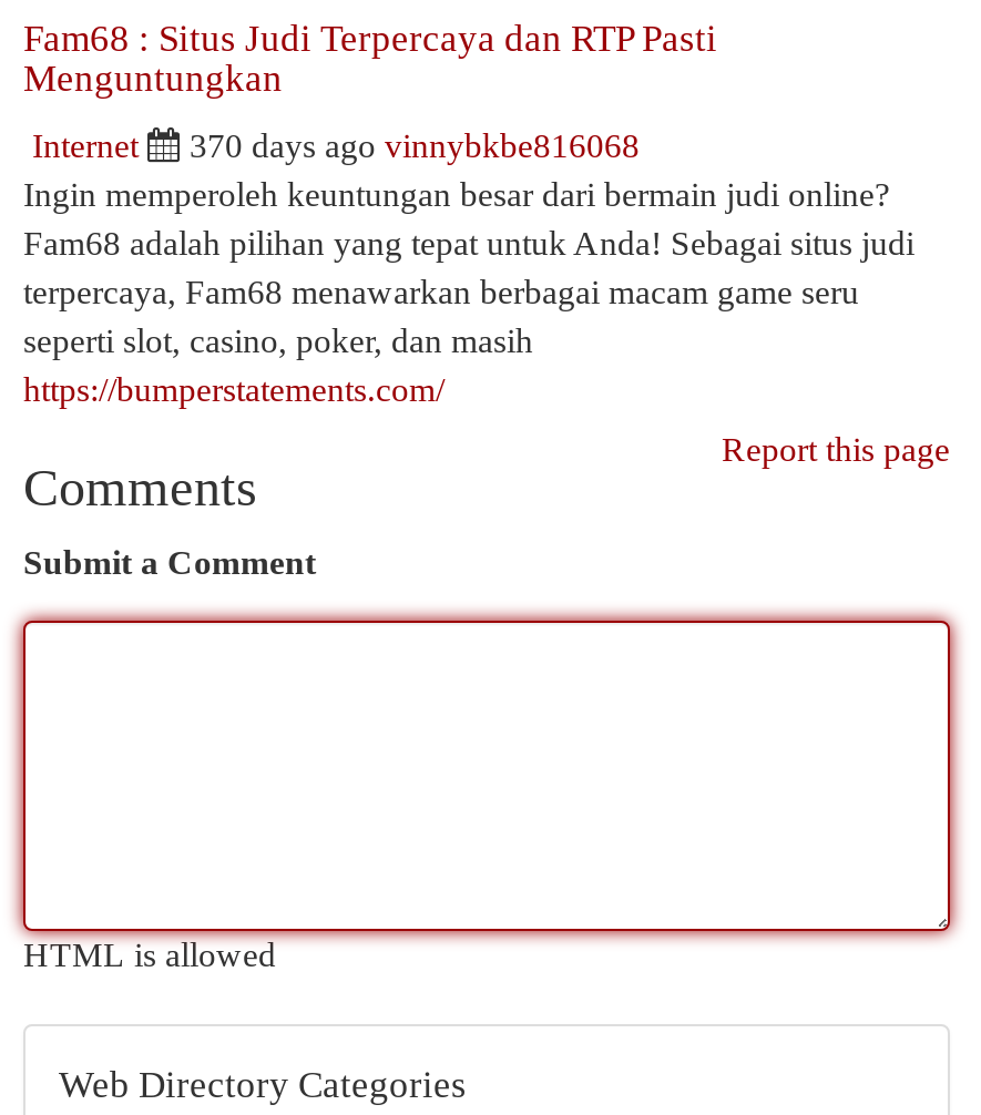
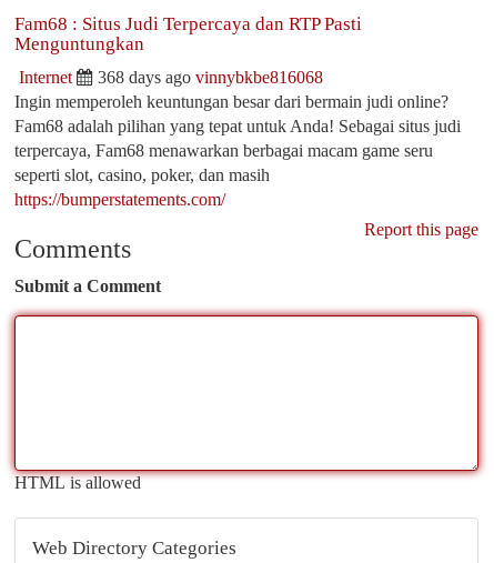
- 370 days ago vinnybkbe816068
+ 368 days ago vinnybkbe816068
